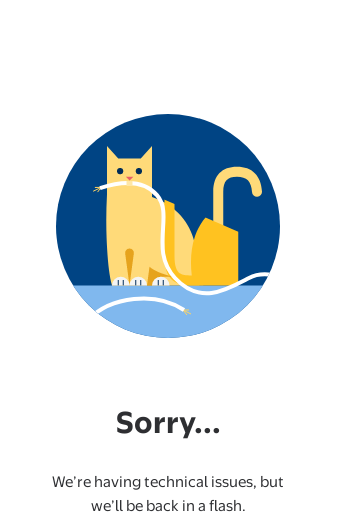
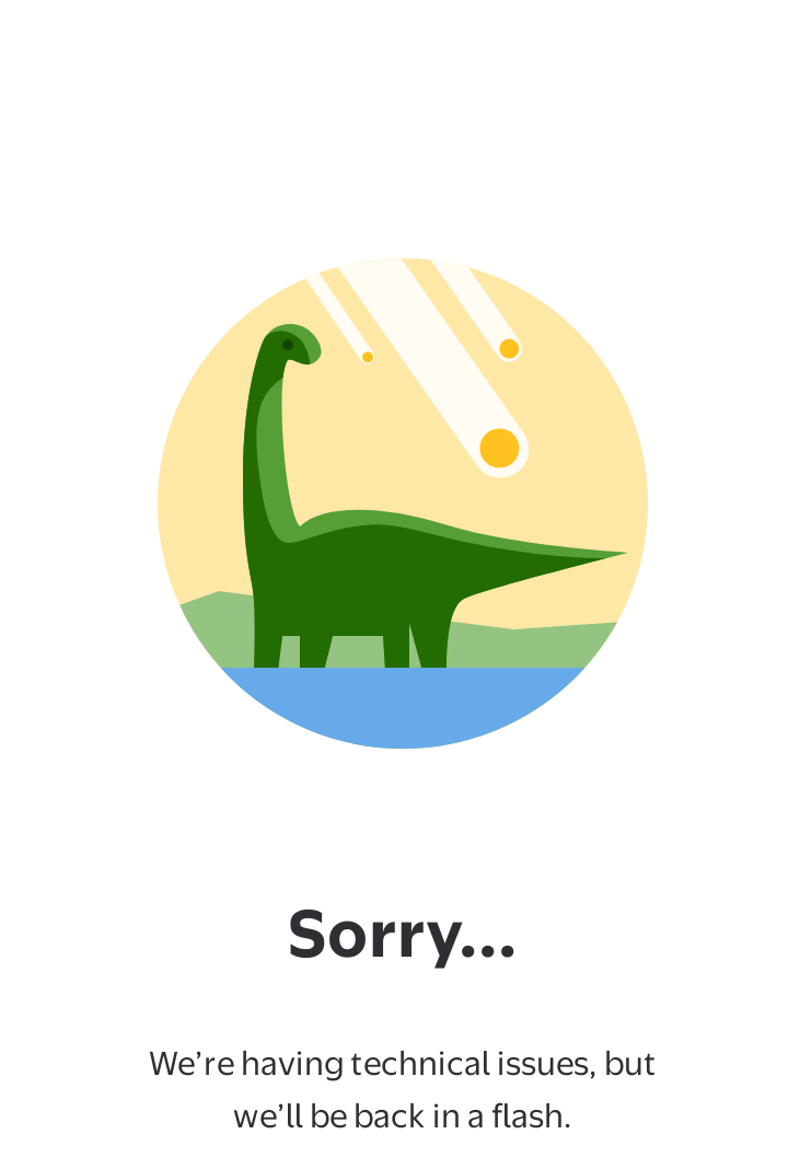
- [image]
+ [image]
